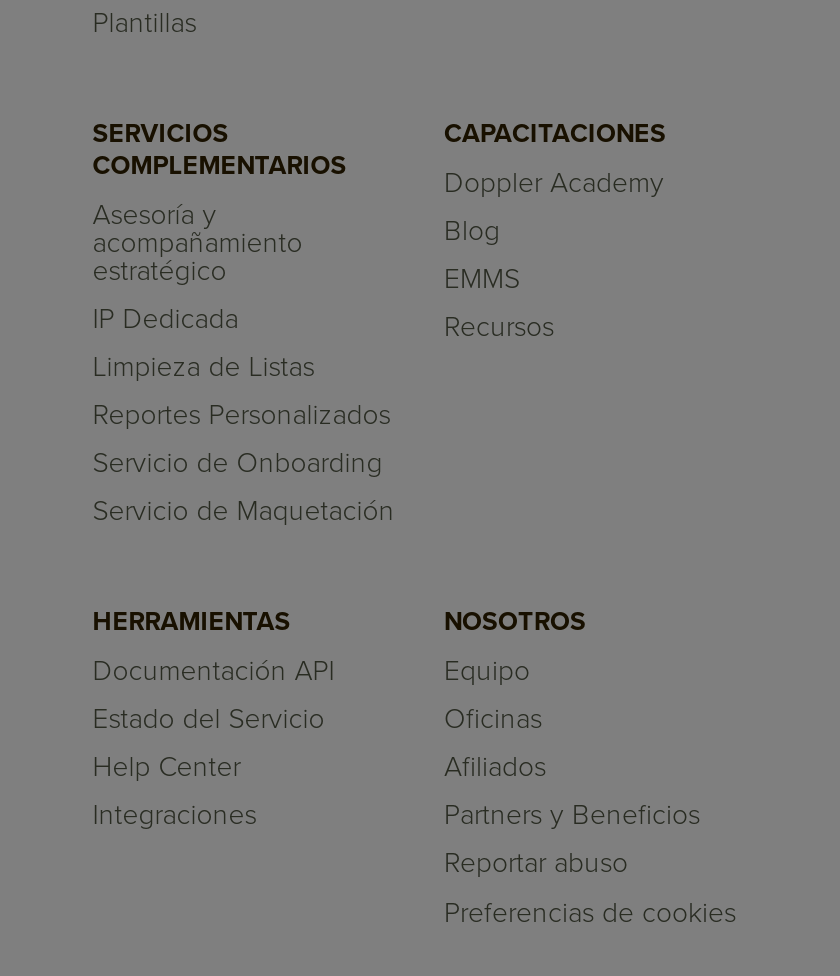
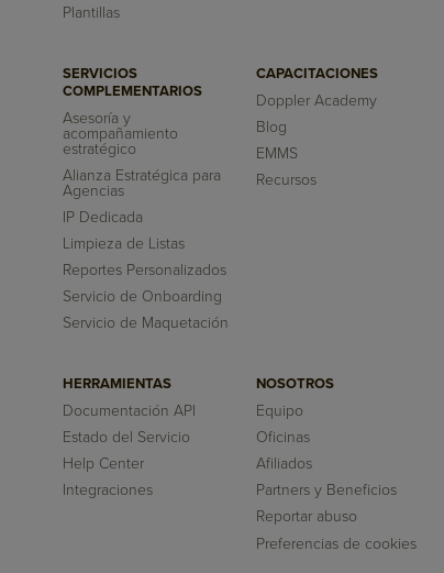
+ Alianza Estratégica para
+ Agencias
